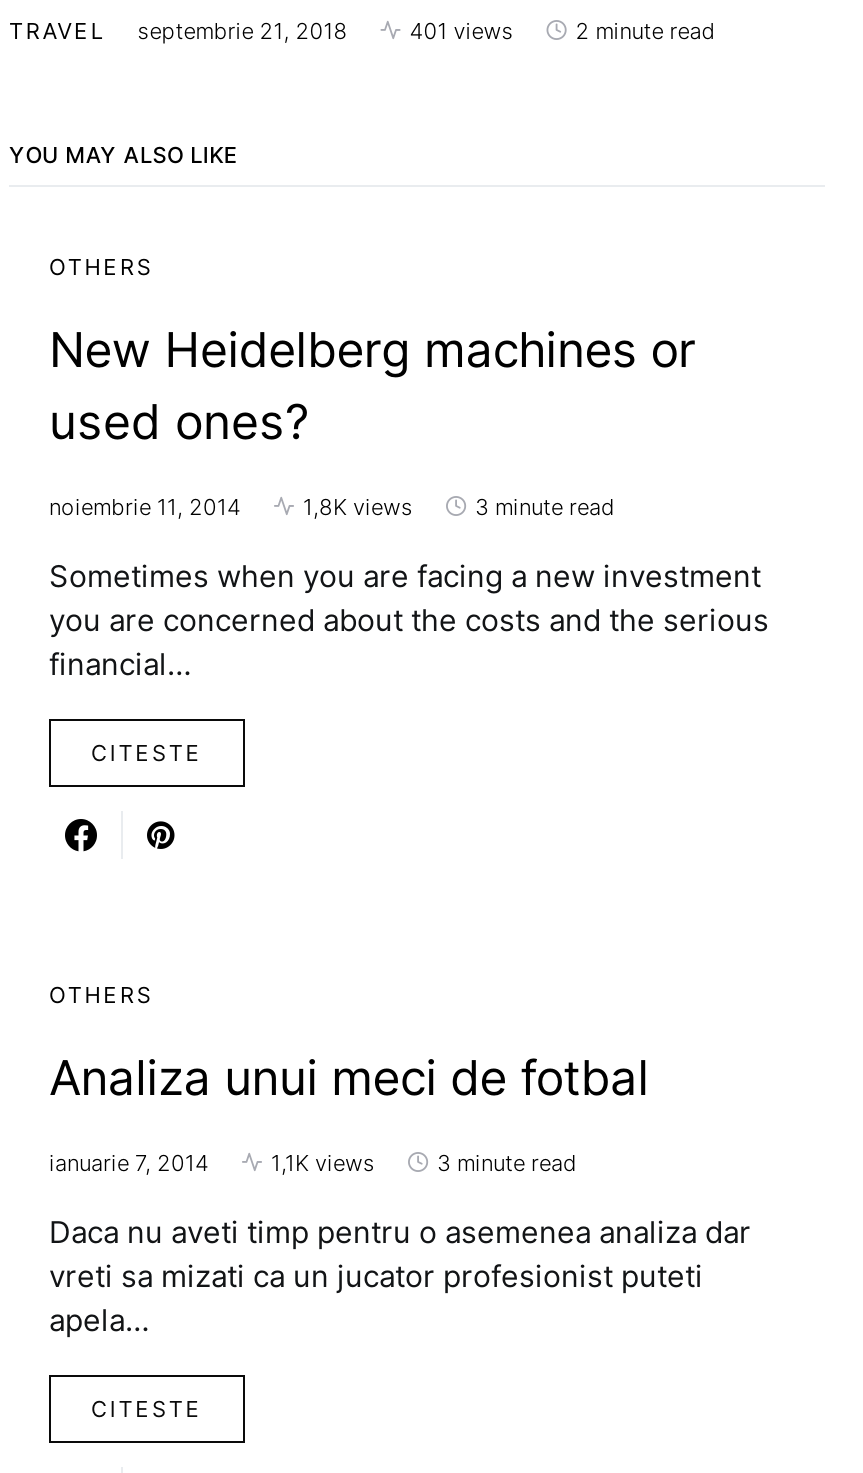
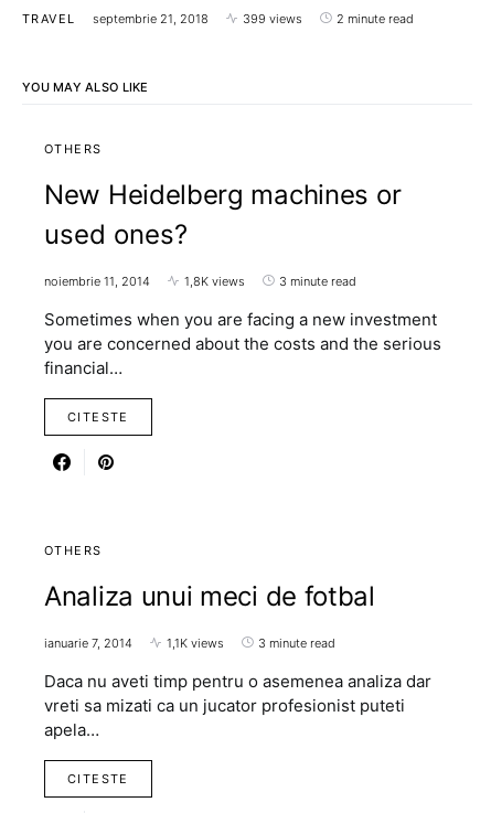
- 401 views
+ 399 views
